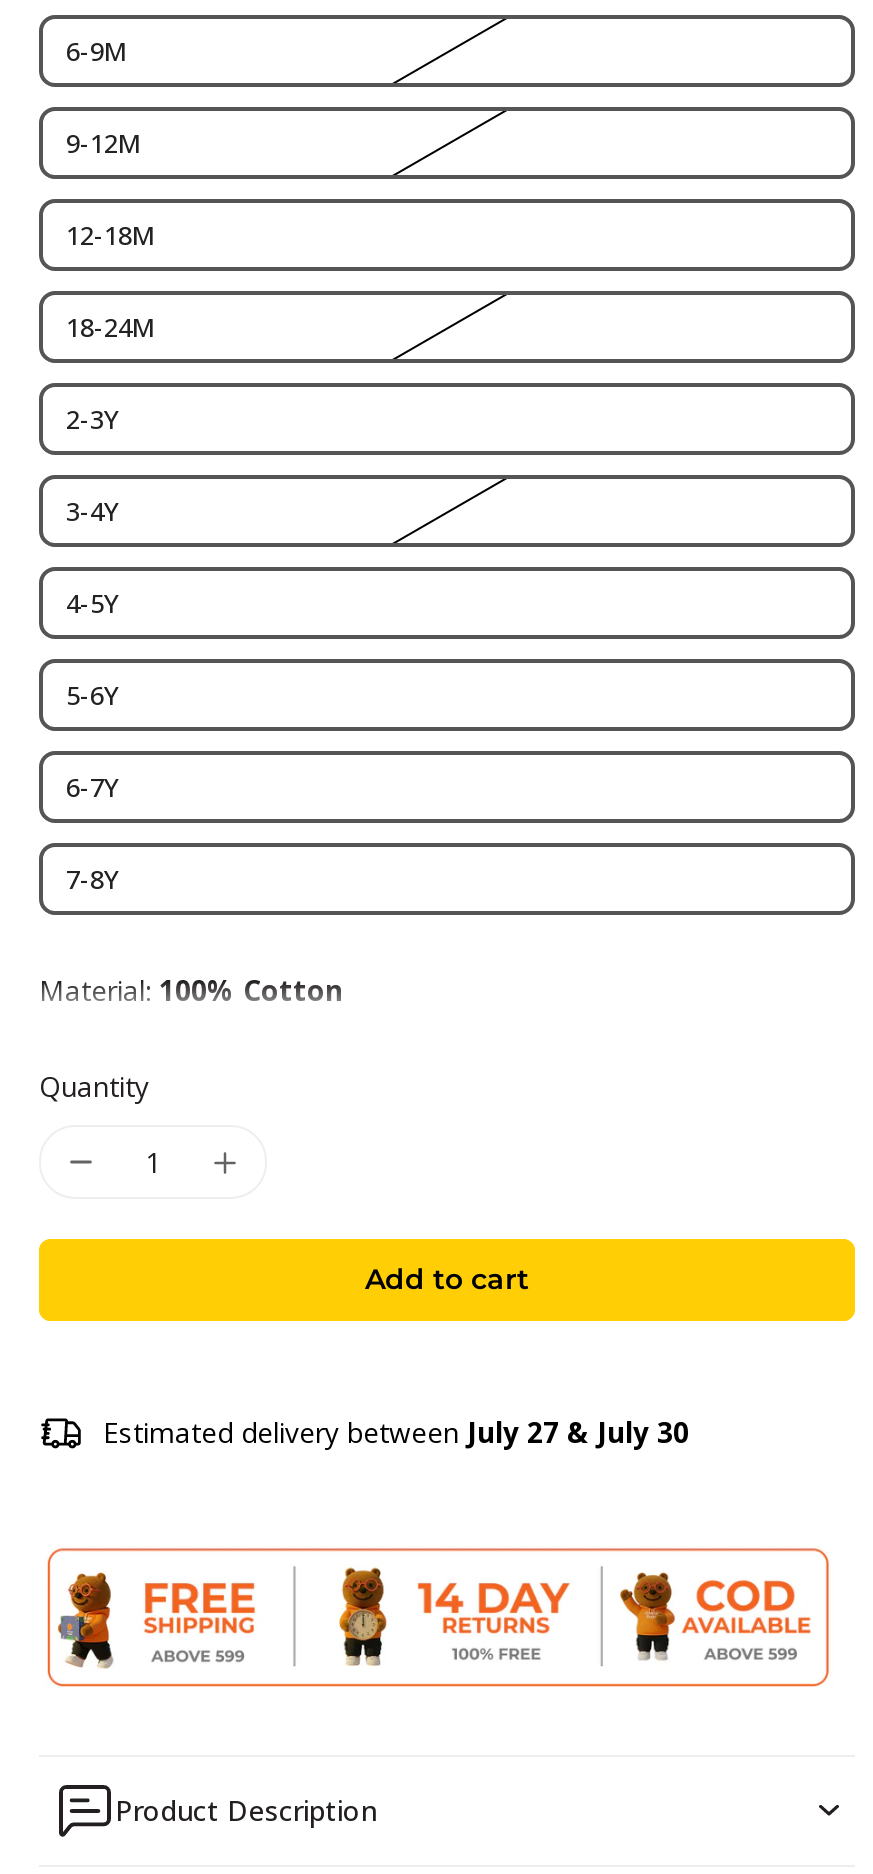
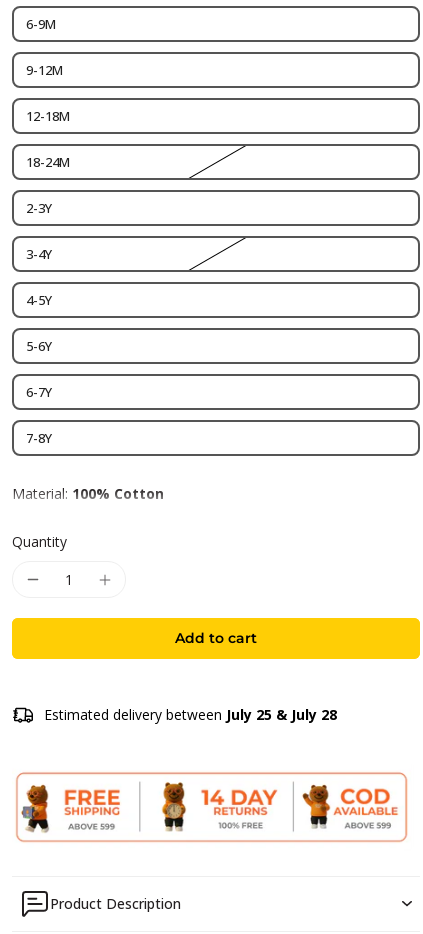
- Estimated delivery between July 27 & July 30
+ Estimated delivery between July 25 & July 28
